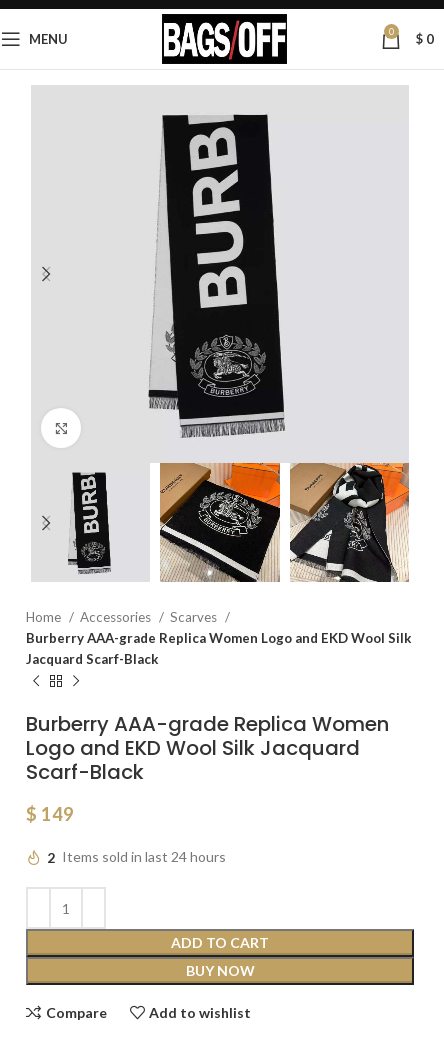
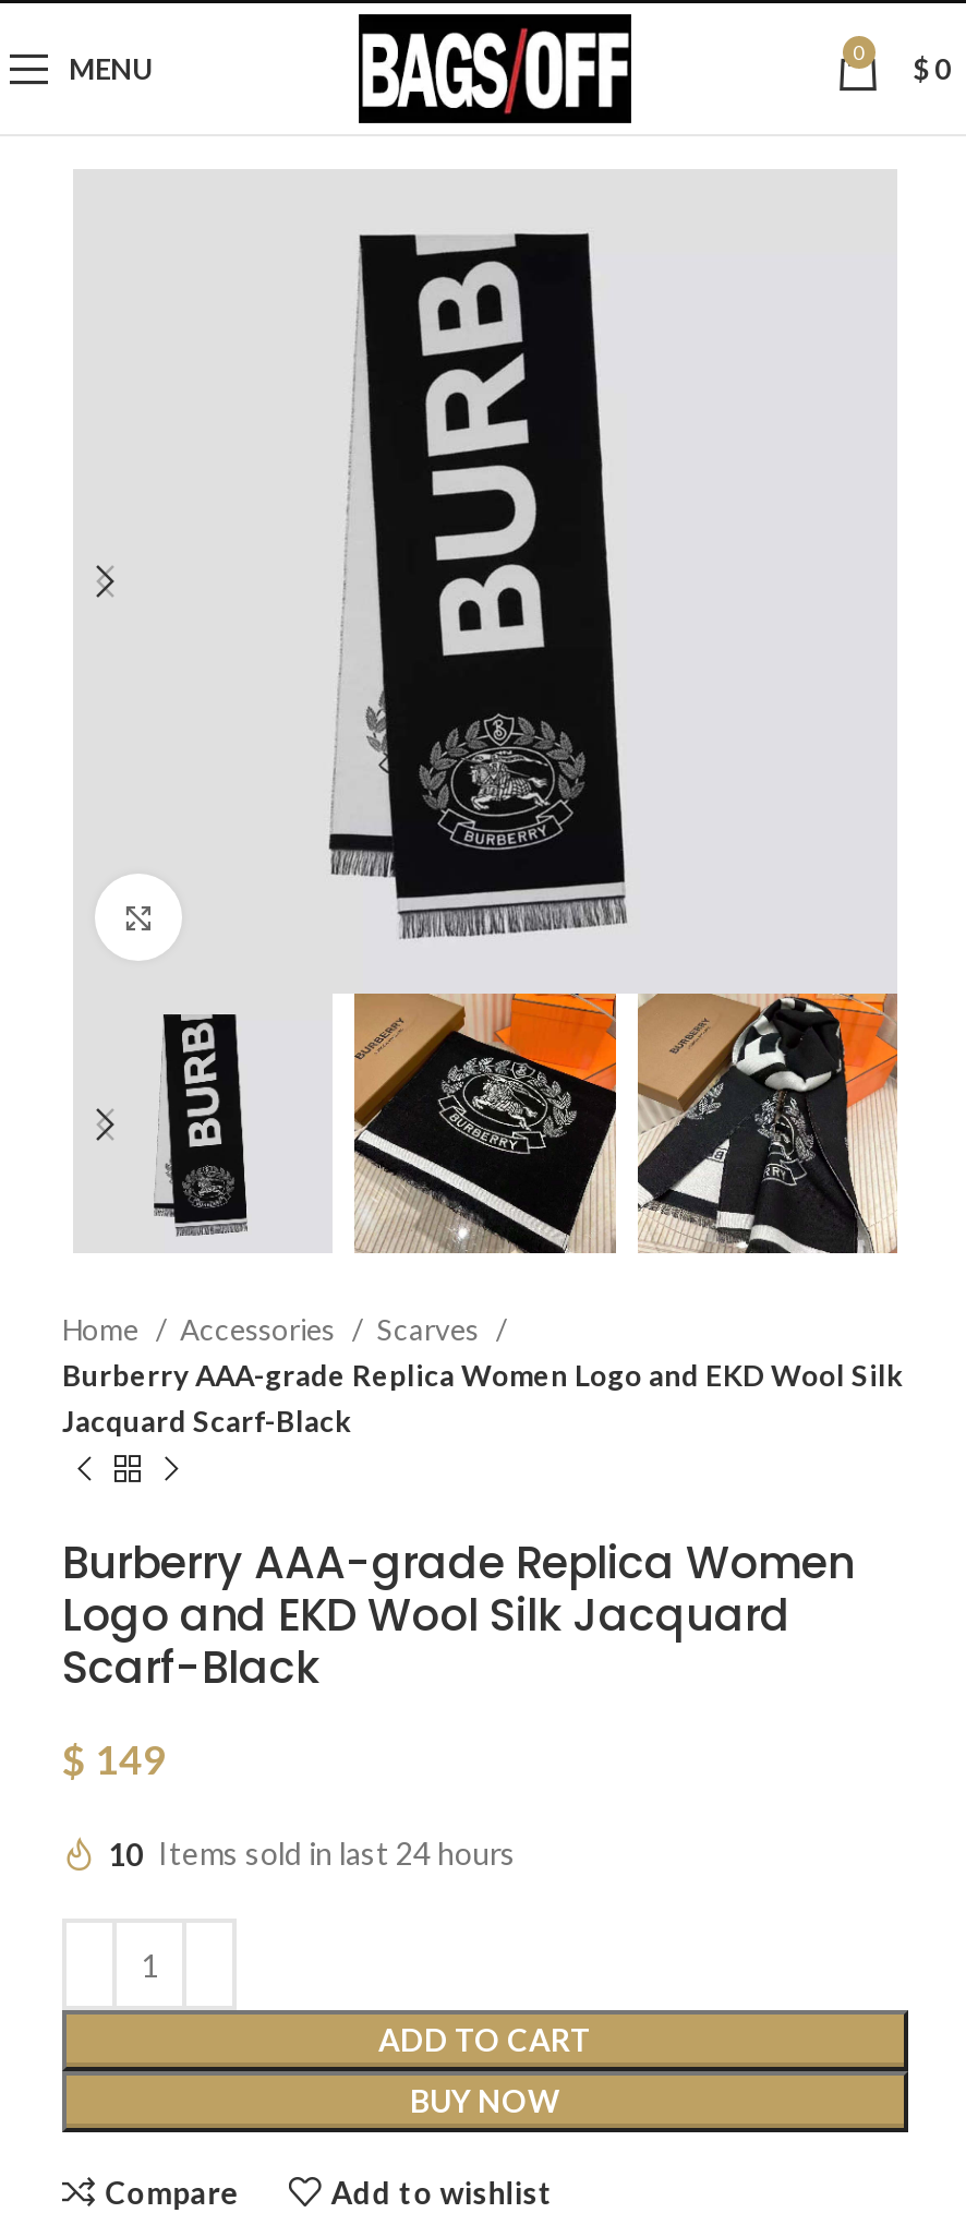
- 2 Items sold in last 24 hours
+ 10 Items sold in last 24 hours
